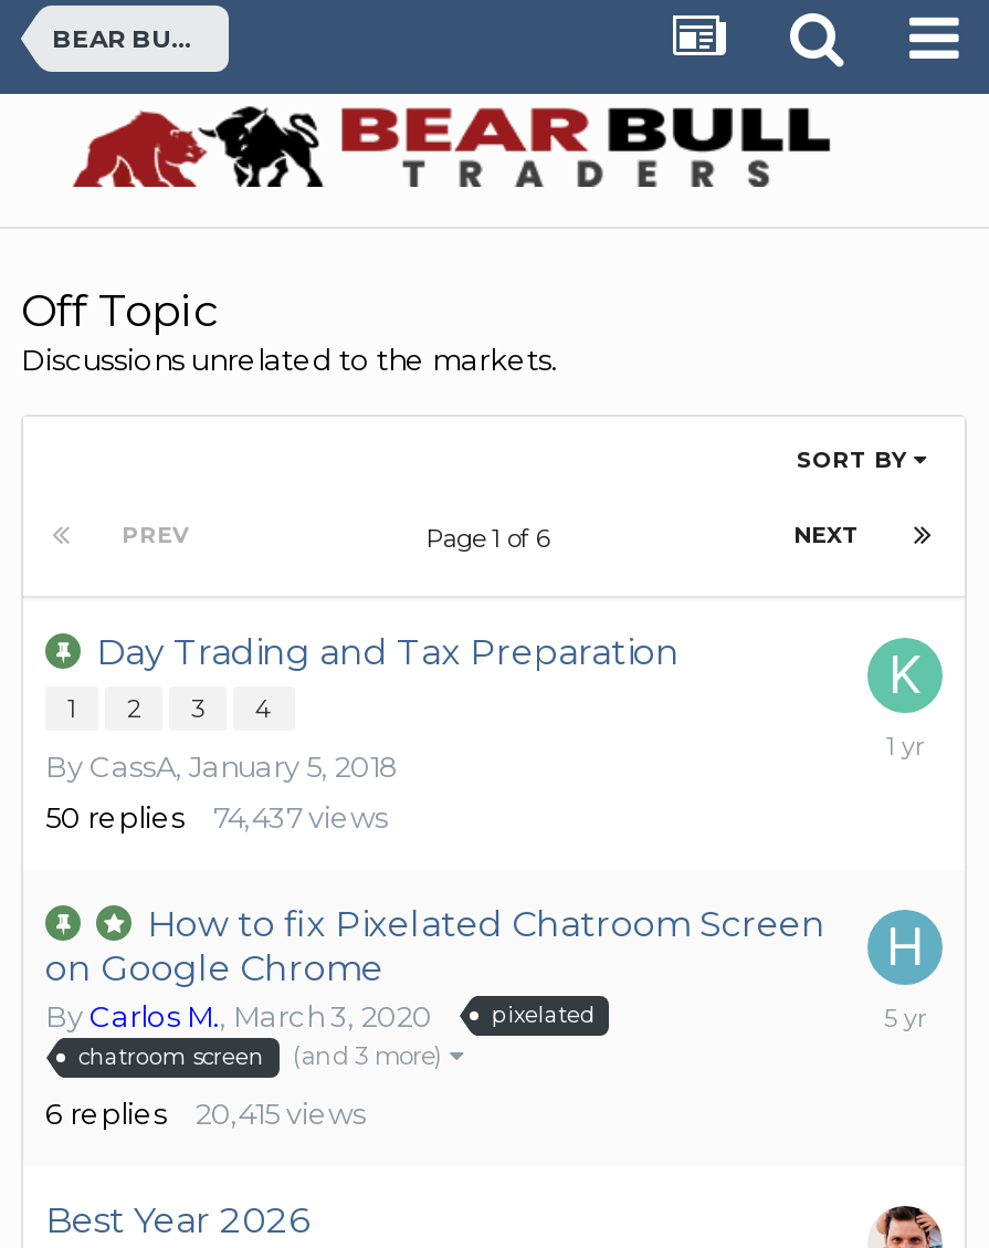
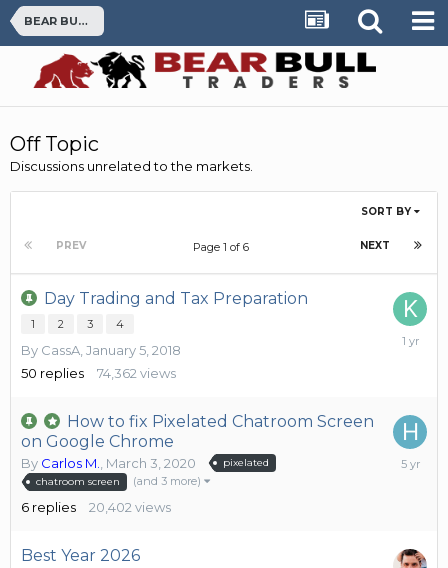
- 50 replies 74,437 views
+ 50 replies 74,362 views

- 6 replies 20,415 views
+ 6 replies 20,402 views
